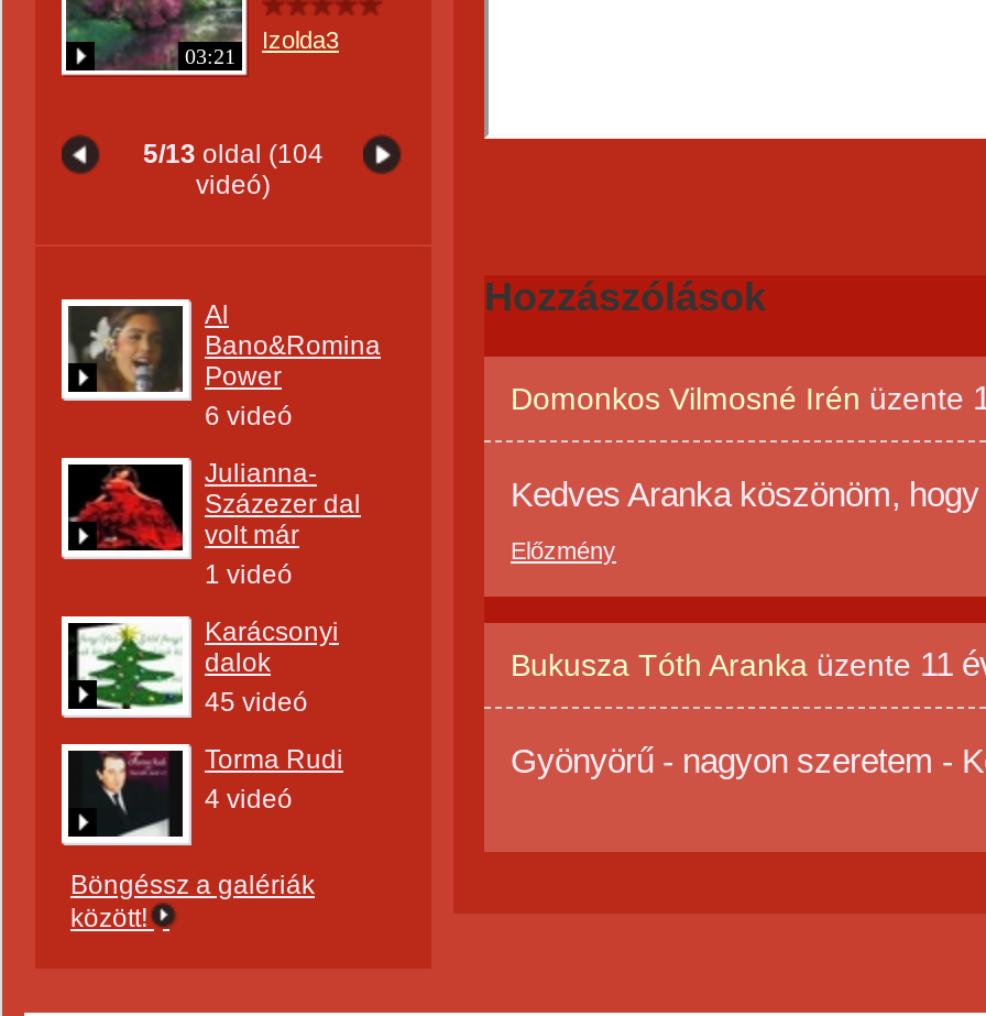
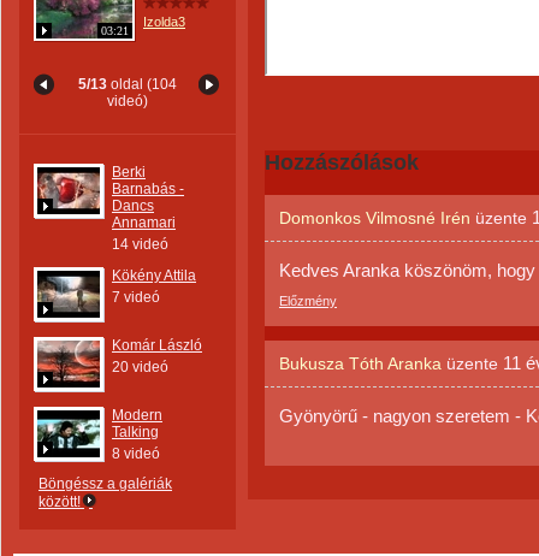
- [image]
- Al
- Bano&Romina
- Power
- 6 videó
+ [image]
+ Berki
+ Barnabás -
+ Dancs
+ Annamari
+ 14 videó

- [image]
- Julianna-
- Százezer dal
- volt már
- 1 videó
+ [image]
+ Kökény Attila
+ 7 videó

- [image]
- Karácsonyi
- dalok
- 45 videó
+ [image]
+ Komár László
+ 20 videó

- [image]
- Torma Rudi
- 4 videó
+ [image]
+ Modern
+ Talking
+ 8 videó
